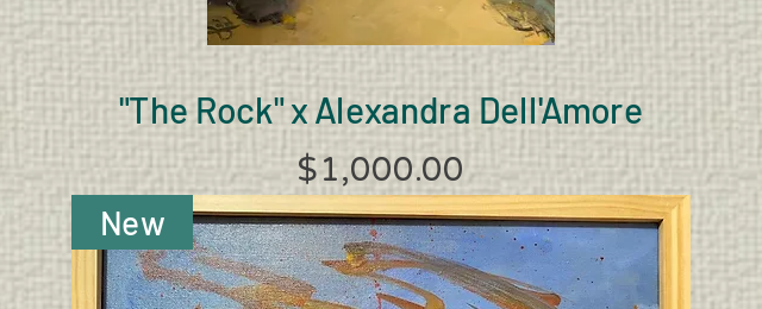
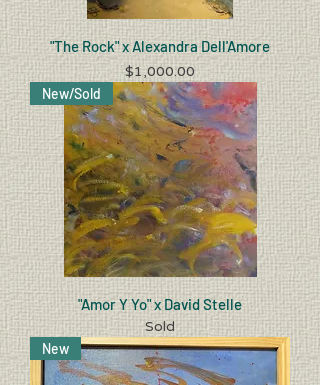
+ [image]
+ New/Sold

+ "Amor Y Yo" x David Stelle
+ Sold
